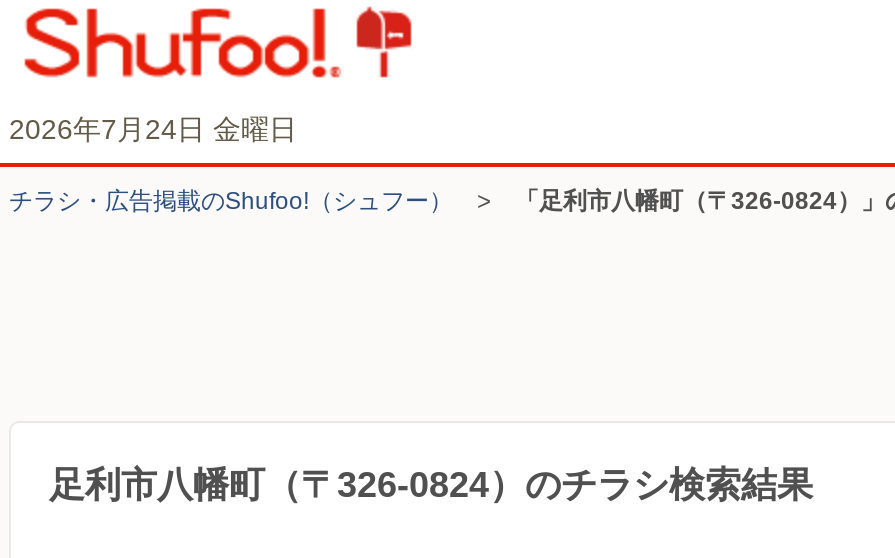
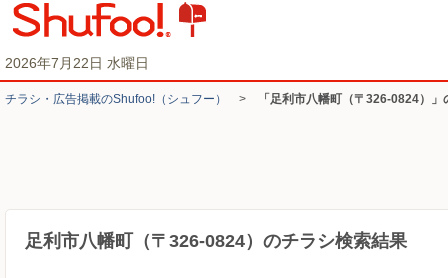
- 2026年7月24日 金曜日
+ 2026年7月22日 水曜日
